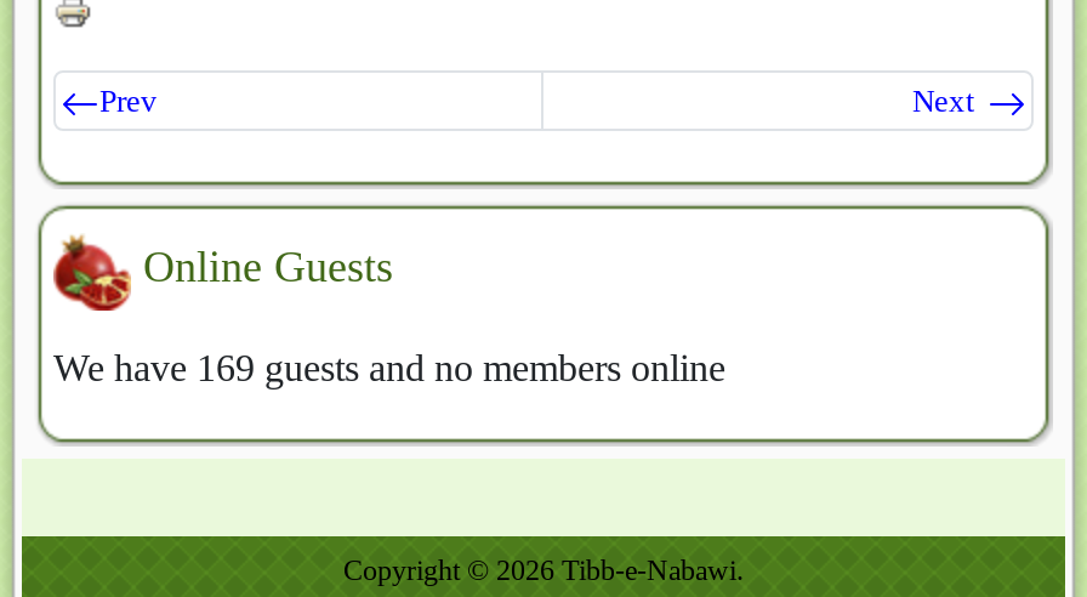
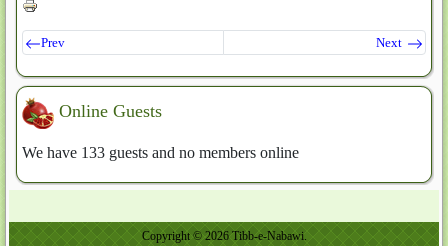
- We have 169 guests and no members online
+ We have 133 guests and no members online
